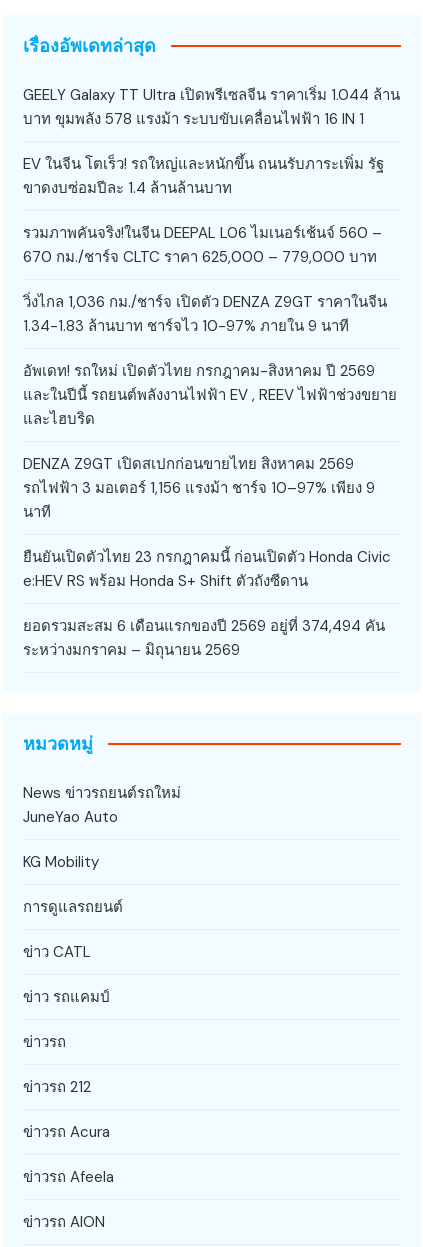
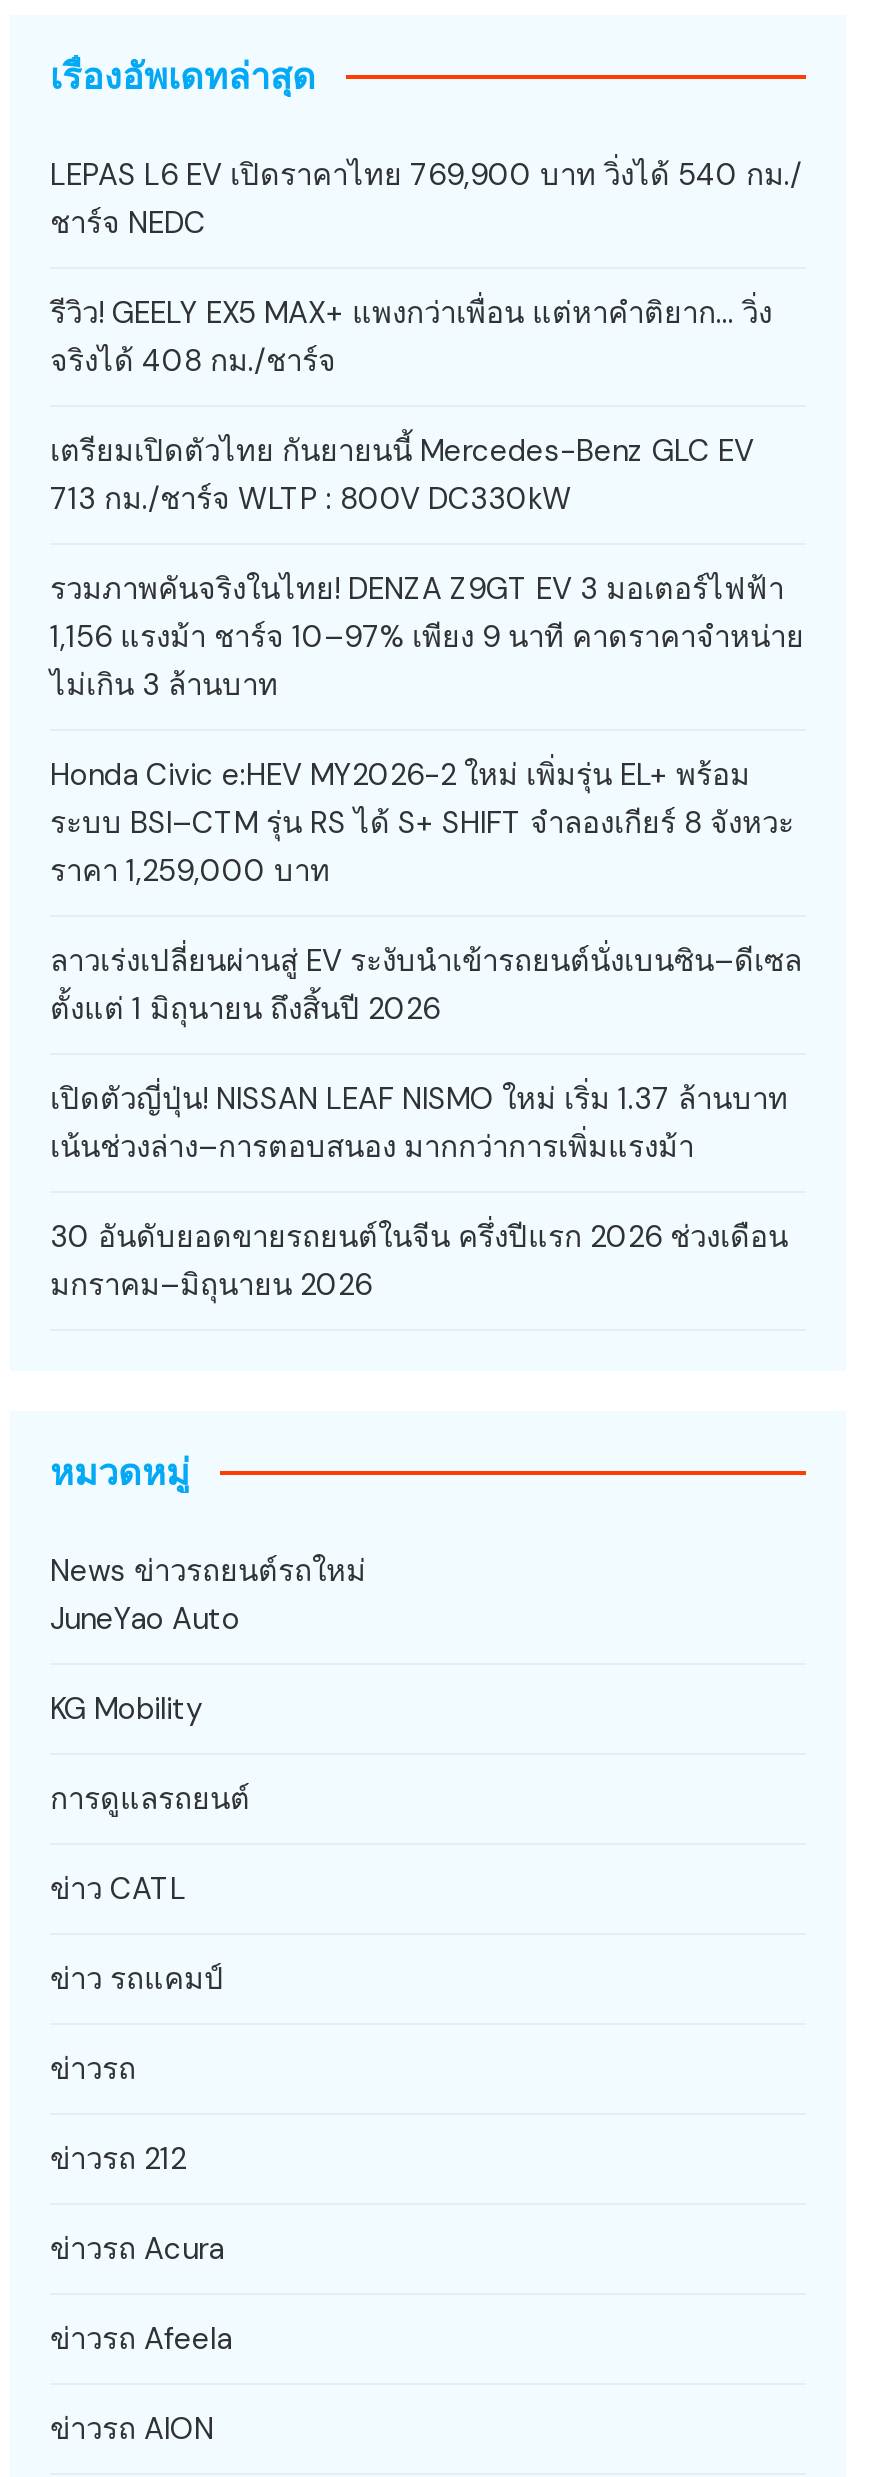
- GEELY Galaxy TT Ultra เปิดพรีเซลจีน ราคาเริ่ม 1.044 ล้าน
- บาท ขุมพลัง 578 แรงม้า ระบบขับเคลื่อนไฟฟ้า 16 IN 1
+ LEPAS L6 EV เปิดราคาไทย 769,900 บาท วิ่งได้ 540 กม./
+ ชาร์จ NEDC

- EV ในจีน โตเร็ว! รถใหญ่และหนักขึ้น ถนนรับภาระเพิ่ม รัฐ
- ขาดงบซ่อมปีละ 1.4 ล้านล้านบาท
+ รีวิว! GEELY EX5 MAX+ แพงกว่าเพื่อน แต่หาคำติยาก… วิ่ง
+ จริงได้ 408 กม./ชาร์จ

- รวมภาพคันจริง!ในจีน DEEPAL L06 ไมเนอร์เช้นจ์ 560 –
- 670 กม./ชาร์จ CLTC ราคา 625,000 – 779,000 บาท
+ เตรียมเปิดตัวไทย กันยายนนี้ Mercedes-Benz GLC EV
+ 713 กม./ชาร์จ WLTP : 800V DC330kW

- วิ่งไกล 1,036 กม./ชาร์จ เปิดตัว DENZA Z9GT ราคาในจีน
- 1.34-1.83 ล้านบาท ชาร์จไว 10-97% ภายใน 9 นาที
+ รวมภาพคันจริงในไทย! DENZA Z9GT EV 3 มอเตอร์ไฟฟ้า
+ 1,156 แรงม้า ชาร์จ 10–97% เพียง 9 นาที คาดราคาจำหน่าย
+ ไม่เกิน 3 ล้านบาท

- อัพเดท! รถใหม่ เปิดตัวไทย กรกฎาคม-สิงหาคม ปี 2569
- และในปีนี้ รถยนต์พลังงานไฟฟ้า EV , REEV ไฟฟ้าช่วงขยาย
- และไฮบริด
+ Honda Civic e:HEV MY2026-2 ใหม่ เพิ่มรุ่น EL+ พร้อม
+ ระบบ BSI–CTM รุ่น RS ได้ S+ SHIFT จำลองเกียร์ 8 จังหวะ
+ ราคา 1,259,000 บาท

- DENZA Z9GT เปิดสเปกก่อนขายไทย สิงหาคม 2569
- รถไฟฟ้า 3 มอเตอร์ 1,156 แรงม้า ชาร์จ 10–97% เพียง 9
- นาที
+ ลาวเร่งเปลี่ยนผ่านสู่ EV ระงับนำเข้ารถยนต์นั่งเบนซิน–ดีเซล
+ ตั้งแต่ 1 มิถุนายน ถึงสิ้นปี 2026

- ยืนยันเปิดตัวไทย 23 กรกฎาคมนี้ ก่อนเปิดตัว Honda Civic
- e:HEV RS พร้อม Honda S+ Shift ตัวถังซีดาน
+ เปิดตัวญี่ปุ่น! NISSAN LEAF NISMO ใหม่ เริ่ม 1.37 ล้านบาท
+ เน้นช่วงล่าง–การตอบสนอง มากกว่าการเพิ่มแรงม้า

- ยอดรวมสะสม 6 เดือนแรกของปี 2569 อยู่ที่ 374,494 คัน
- ระหว่างมกราคม – มิถุนายน 2569
+ 30 อันดับยอดขายรถยนต์ในจีน ครึ่งปีแรก 2026 ช่วงเดือน
+ มกราคม–มิถุนายน 2026
